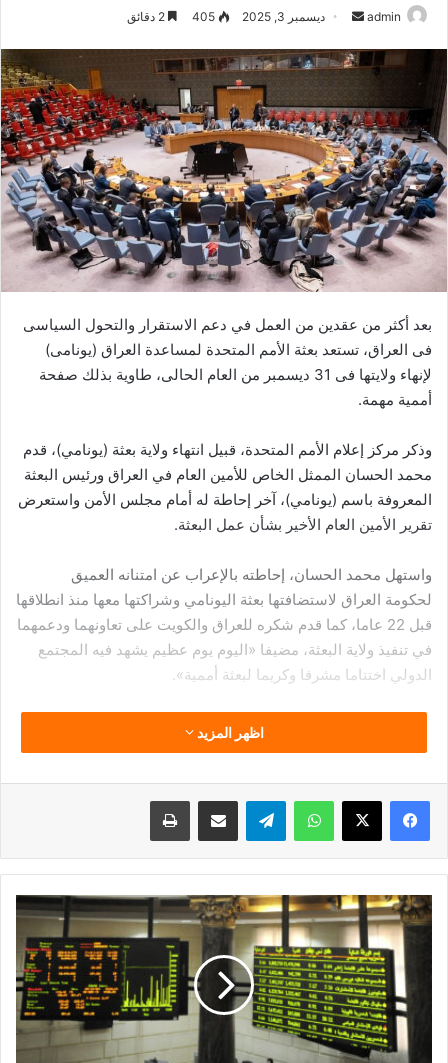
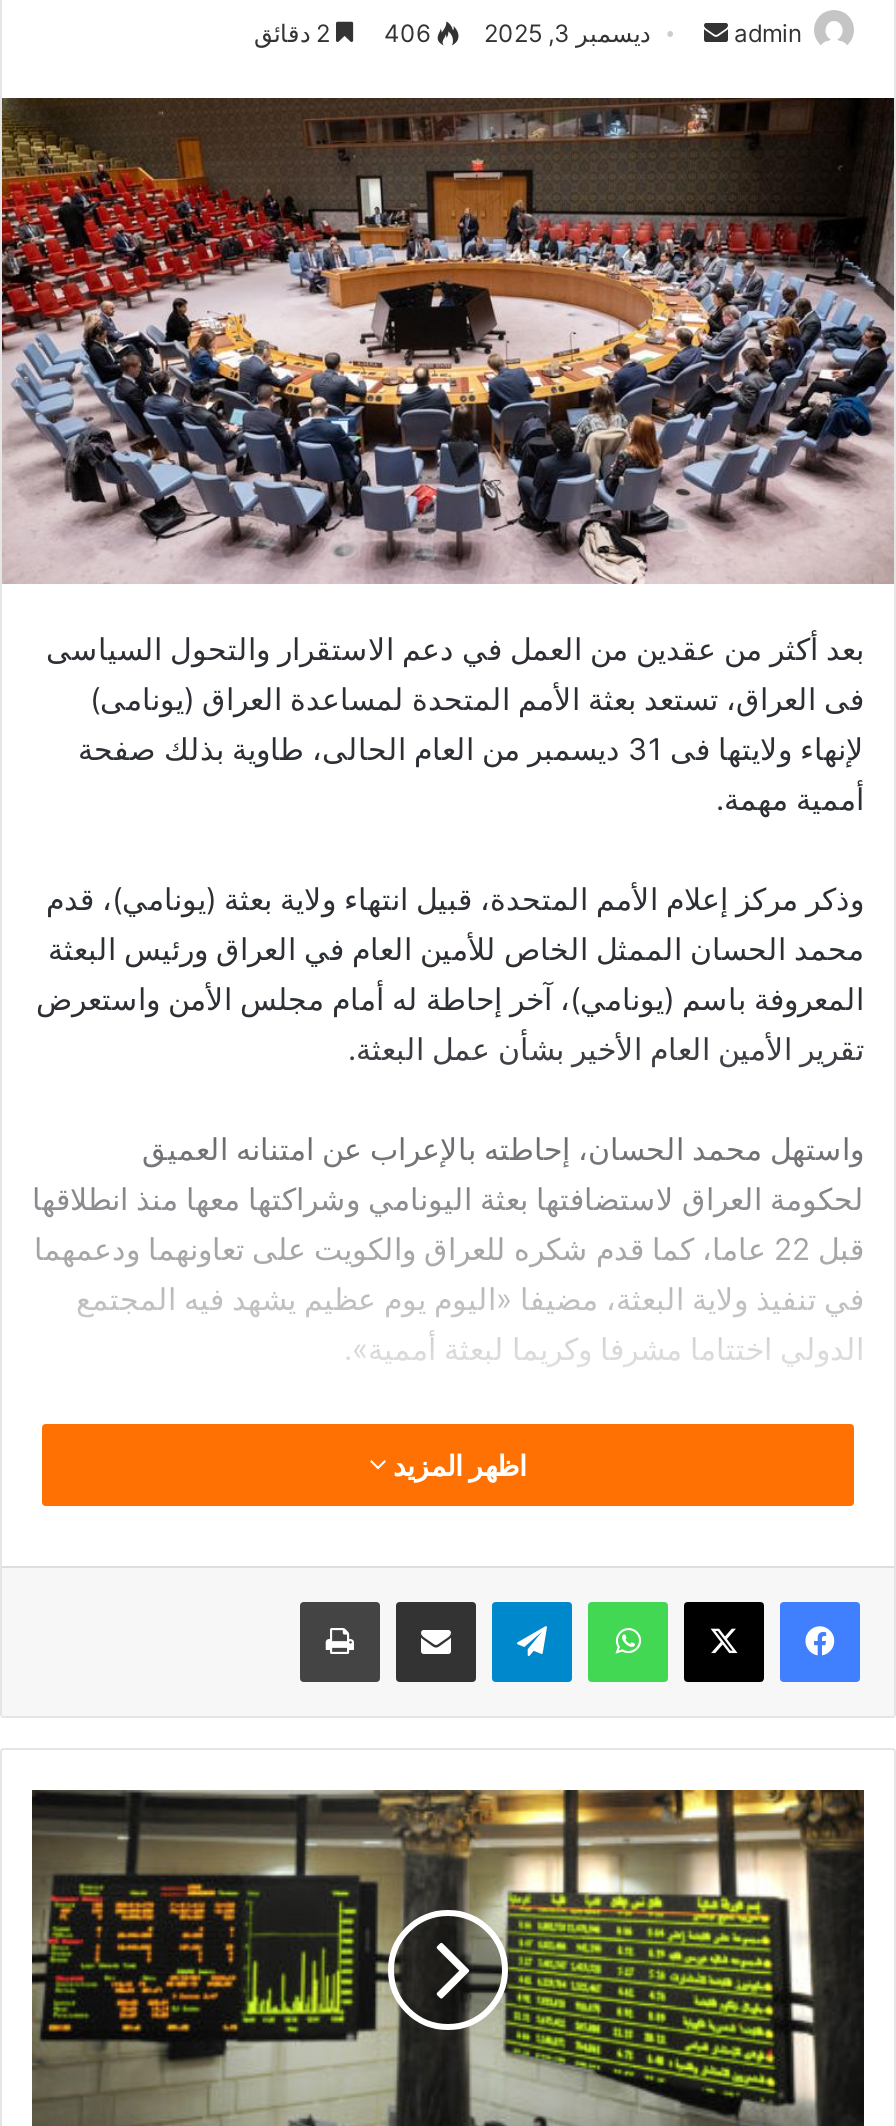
- 405
+ 406
